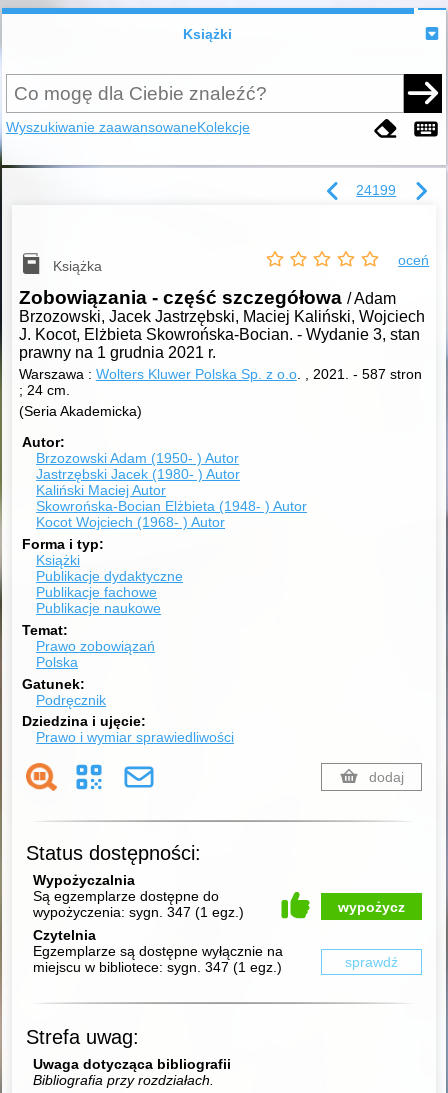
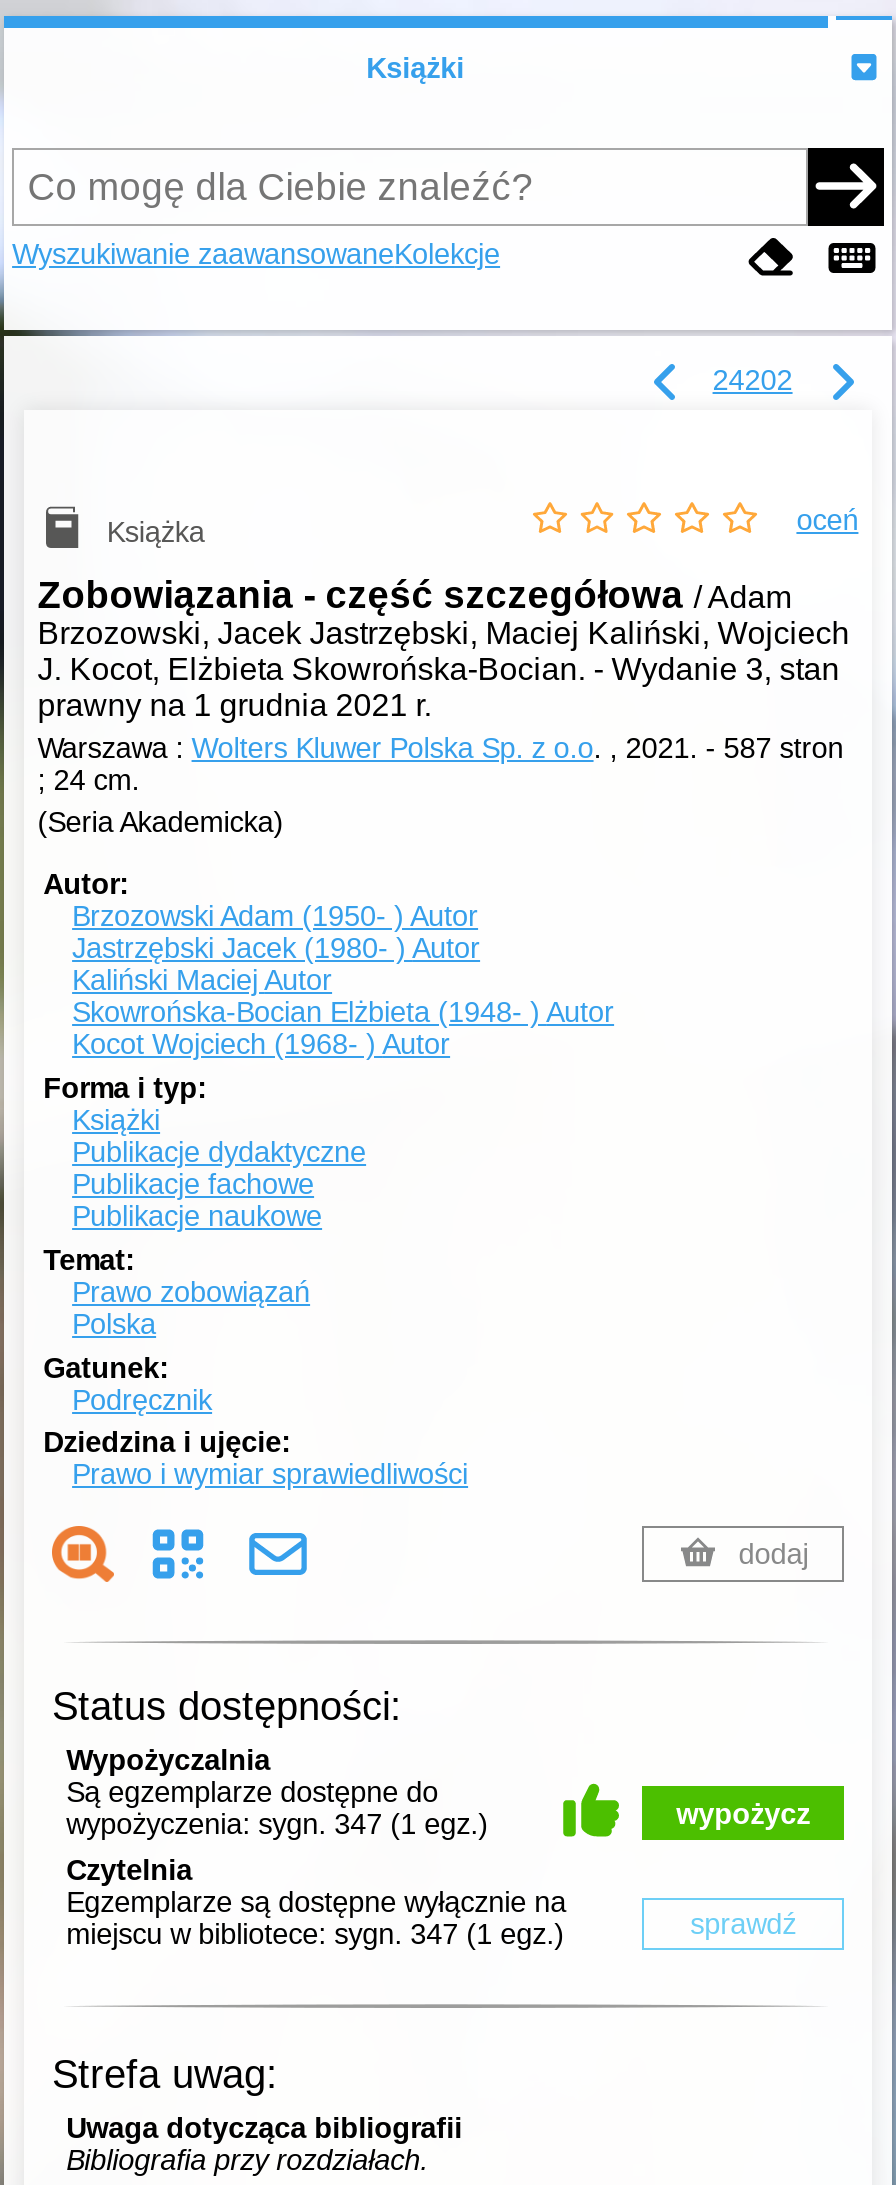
- 24199
+ 24202
